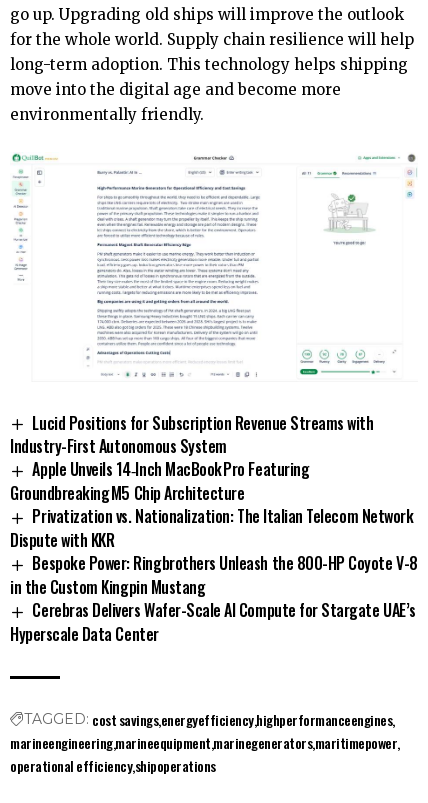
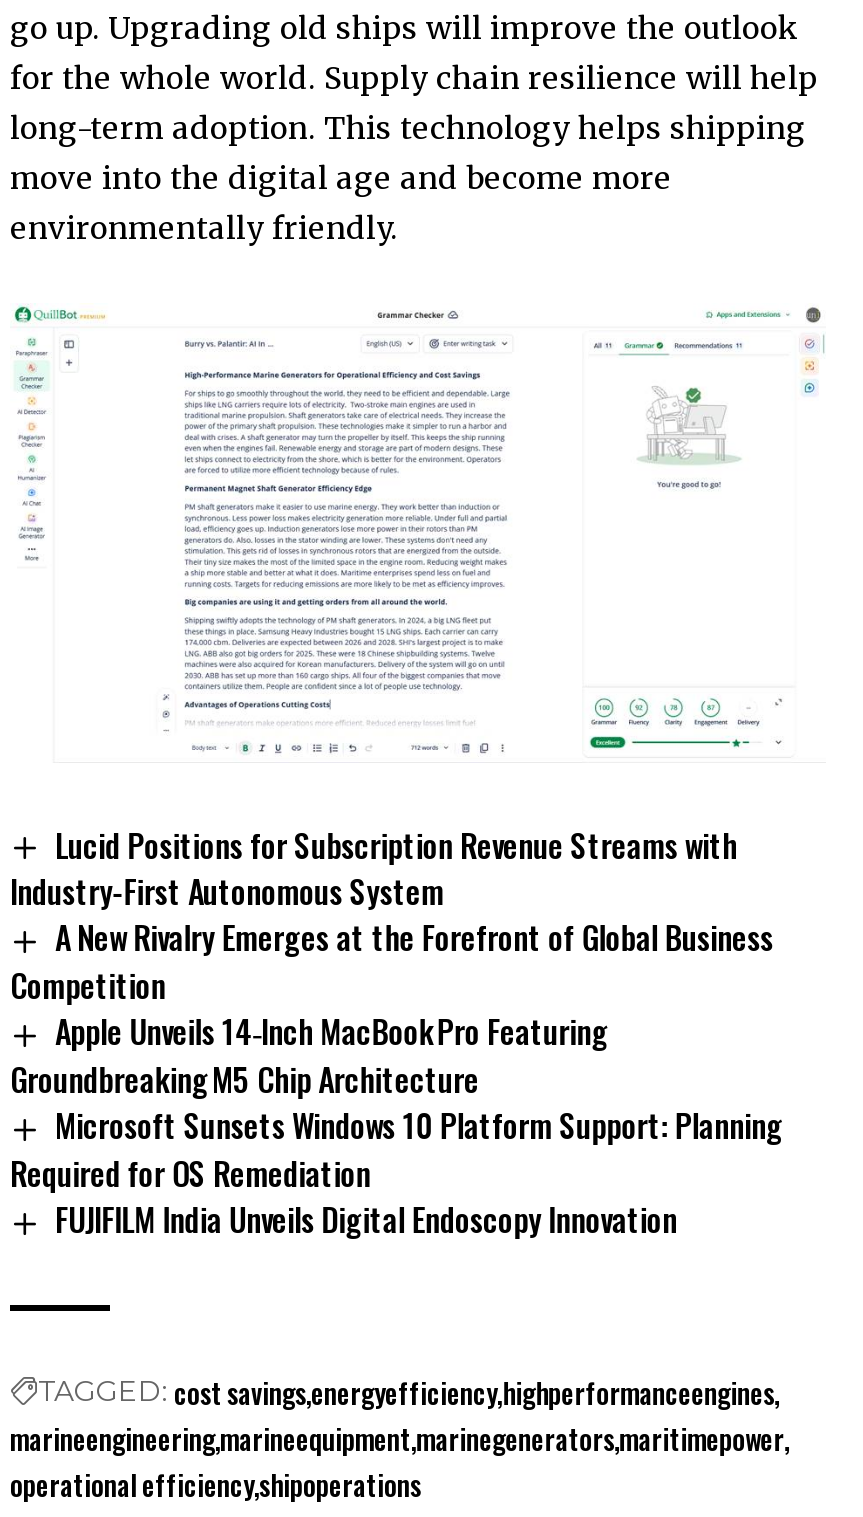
+ A New Rivalry Emerges at the Forefront of Global Business
+ Competition

moved down: Apple Unveils 14‑Inch MacBook Pro Featuring | Groundbreaking M5 Chip Architecture

- Privatization vs. Nationalization: The Italian Telecom Network
- Dispute with KKR
- Bespoke Power: Ringbrothers Unleash the 800-HP Coyote V-8
- in the Custom Kingpin Mustang
- Cerebras Delivers Wafer-Scale AI Compute for Stargate UAE’s
- Hyperscale Data Center
+ Microsoft Sunsets Windows 10 Platform Support: Planning
+ Required for OS Remediation
+ FUJIFILM India Unveils Digital Endoscopy Innovation
